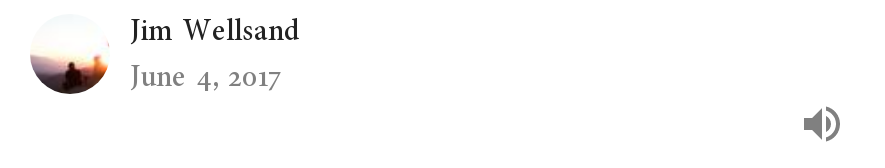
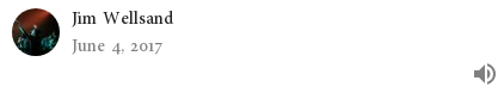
- [image]
+ [image]
